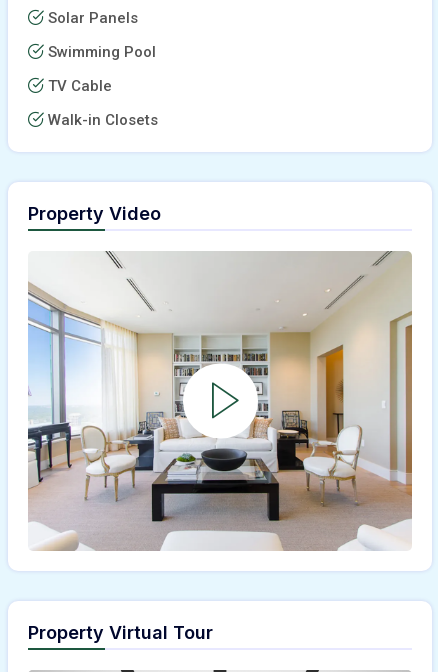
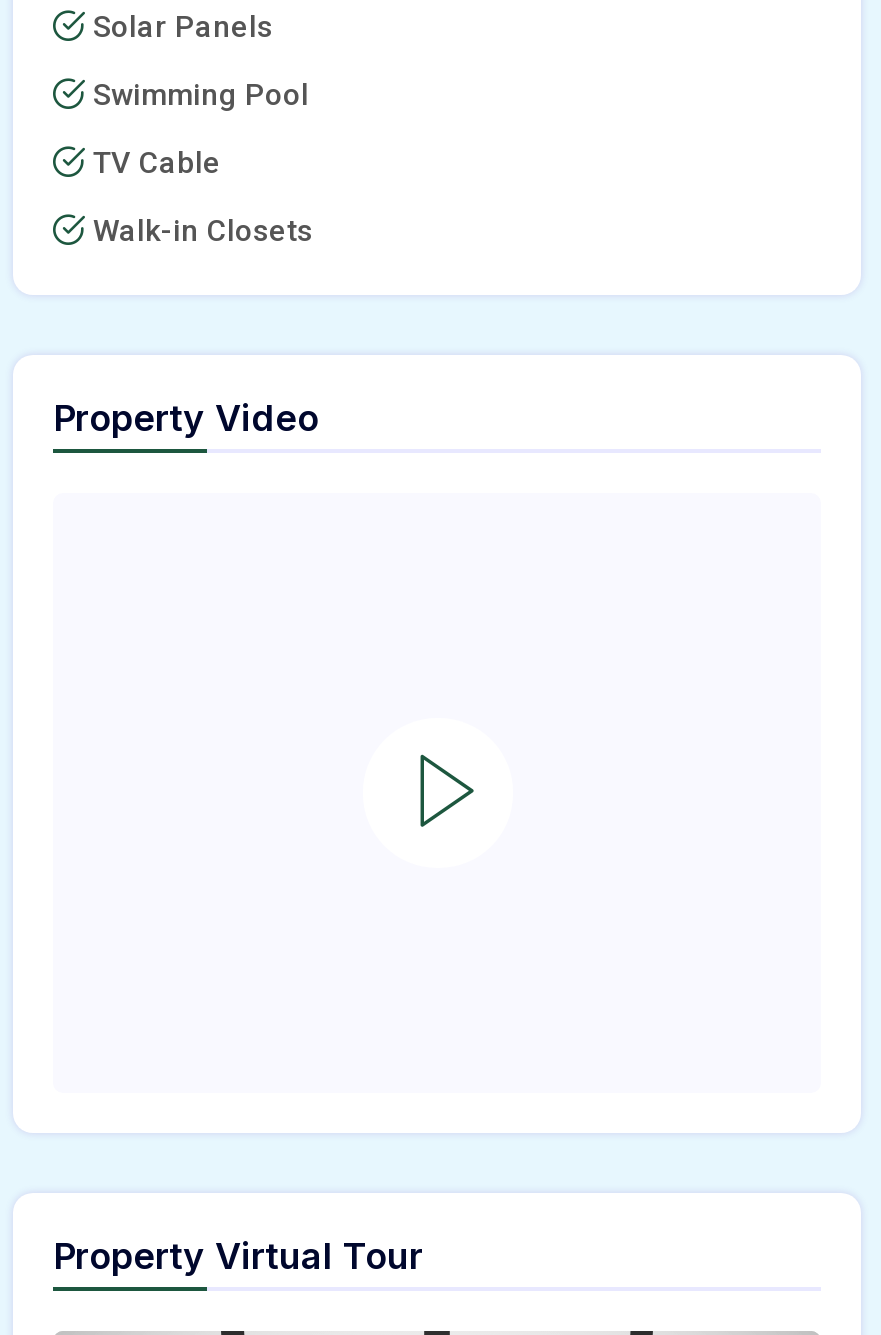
- [image]
